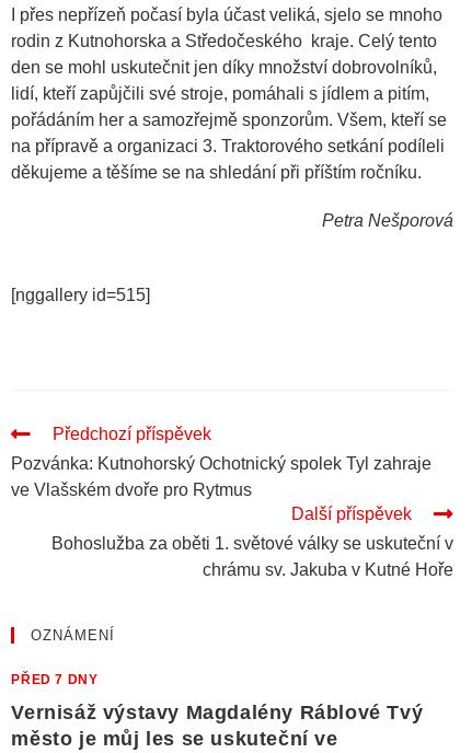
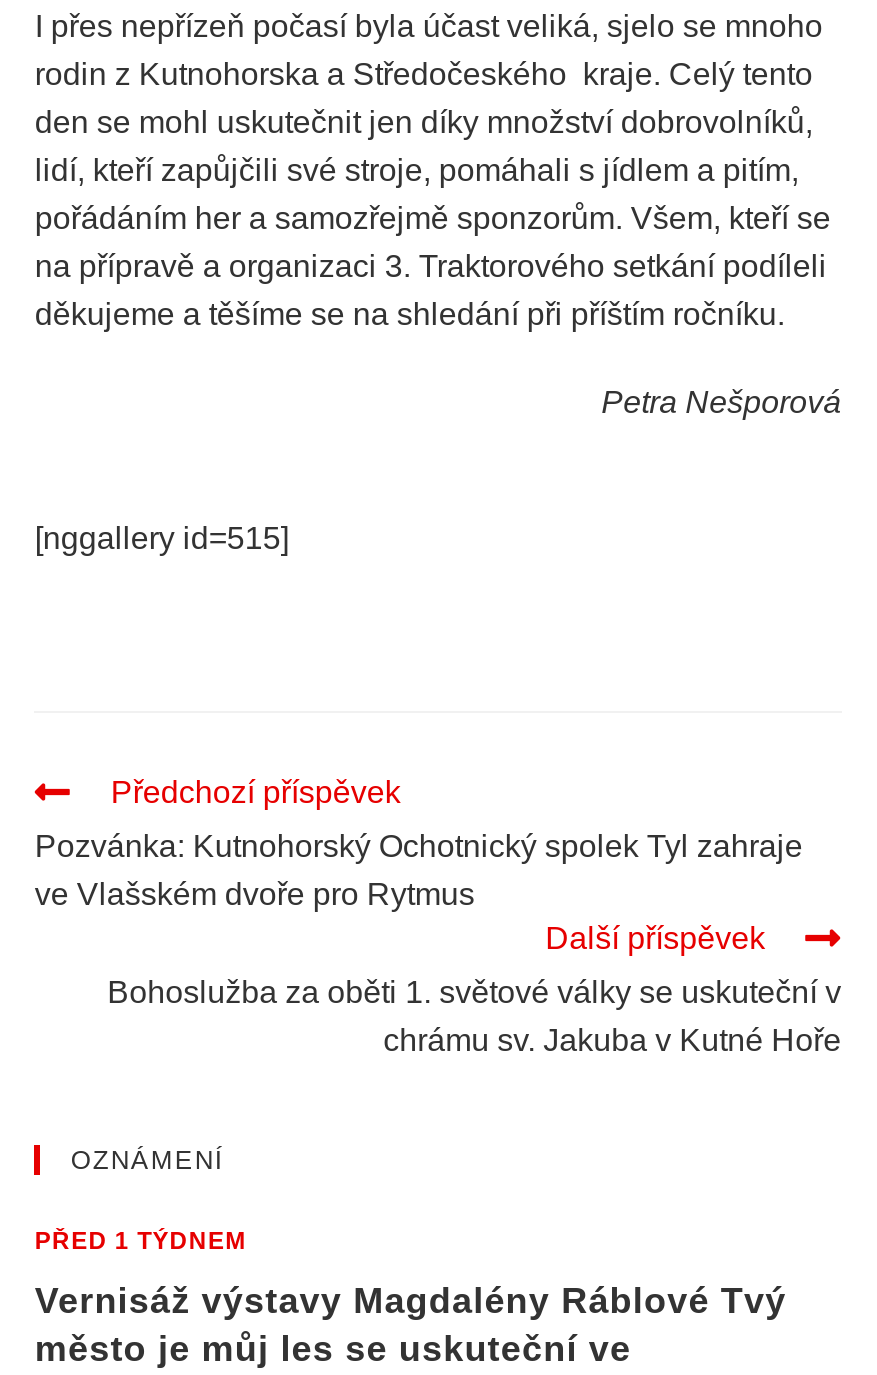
- PŘED 7 DNY
+ PŘED 1 TÝDNEM
